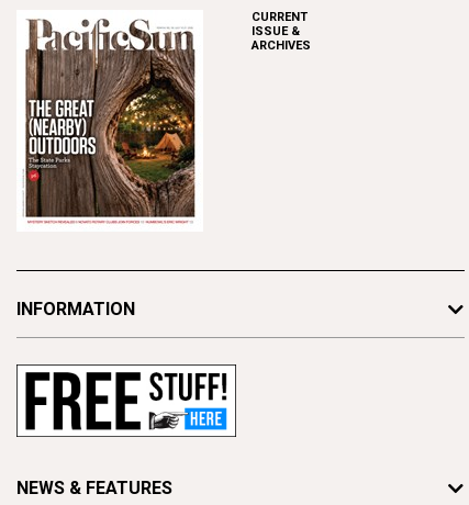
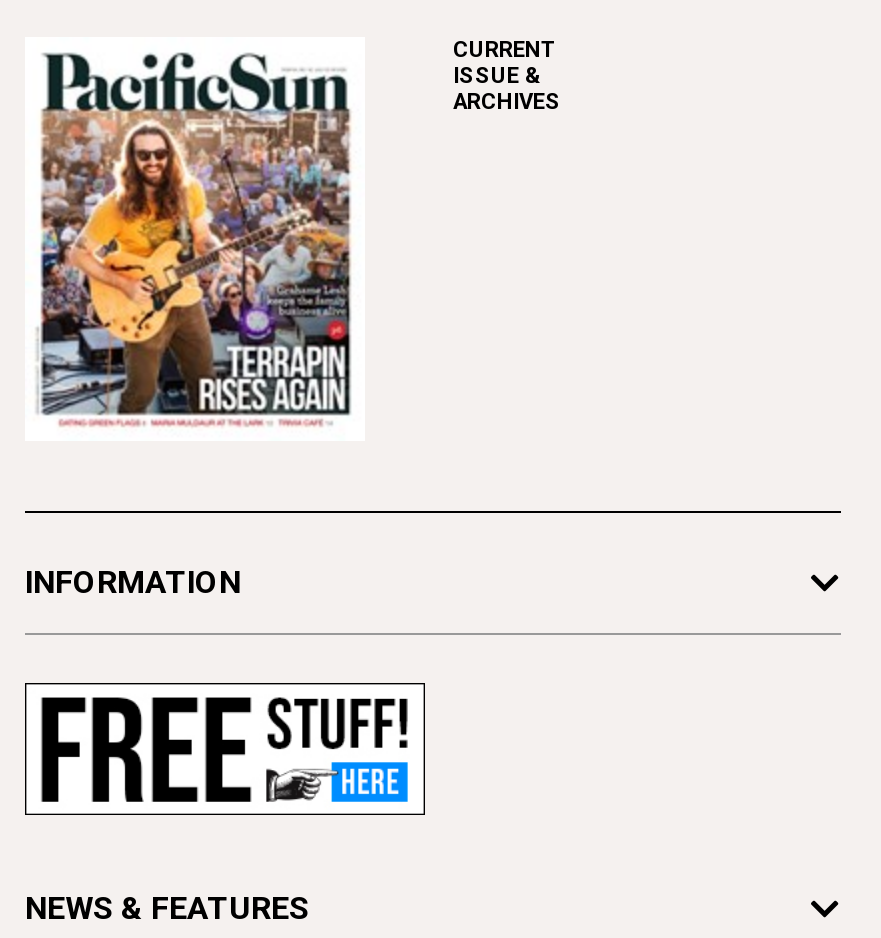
- [image]
+ [image]
